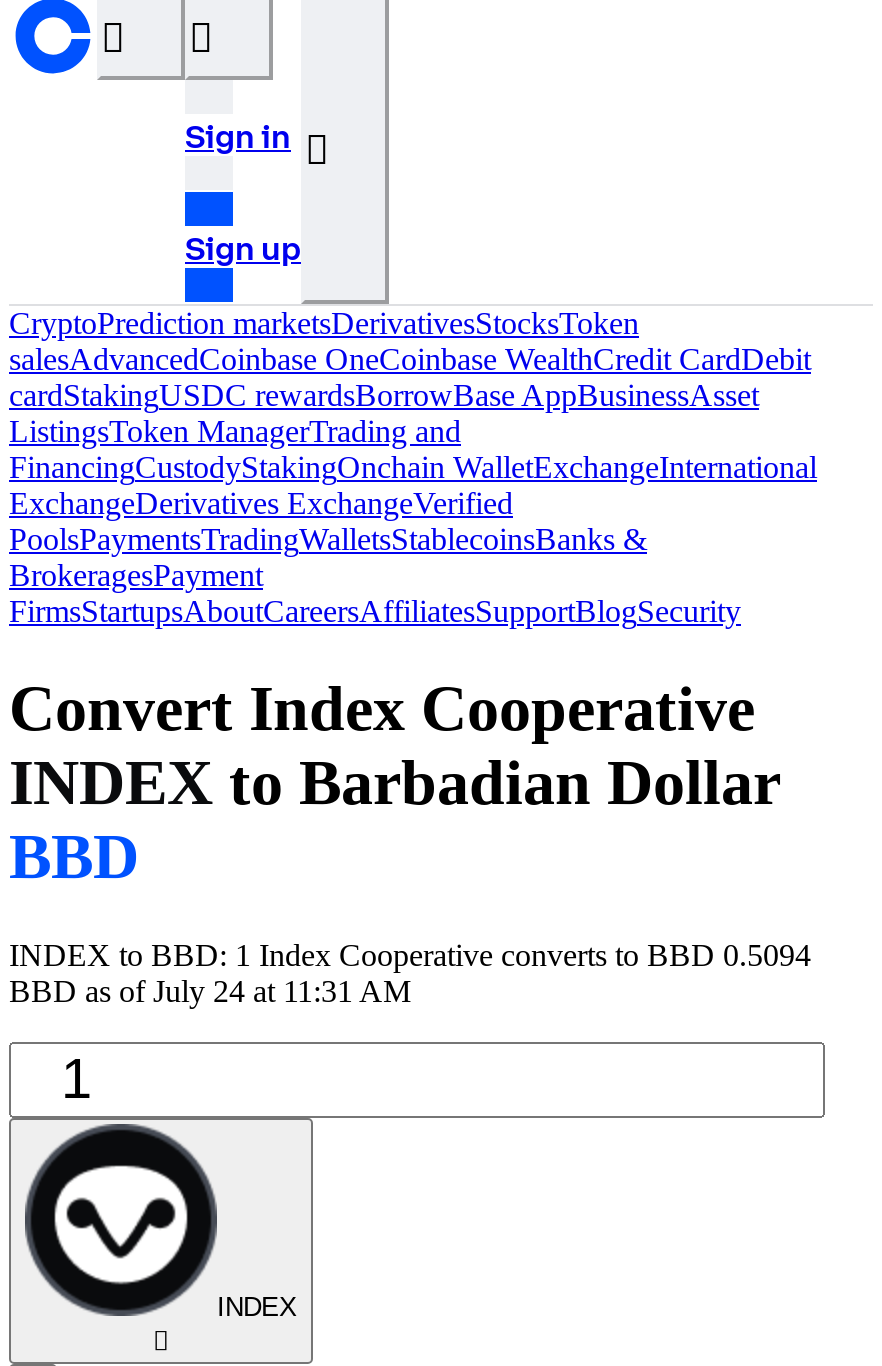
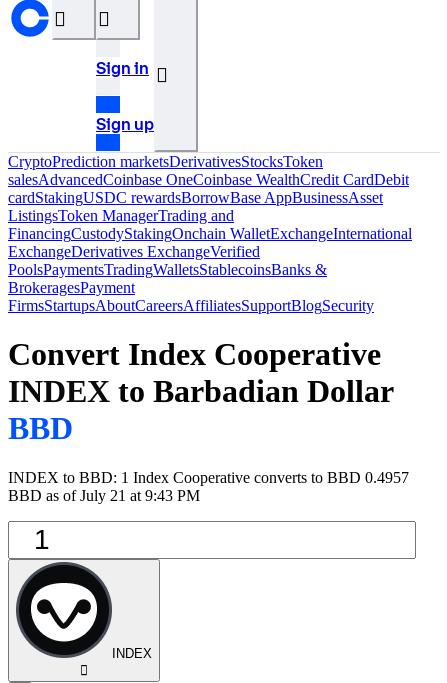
- INDEX to BBD: 1 Index Cooperative converts to BBD 0.5094
+ INDEX to BBD: 1 Index Cooperative converts to BBD 0.4957

- BBD as of July 24 at 11:31 AM
+ BBD as of July 21 at 9:43 PM
